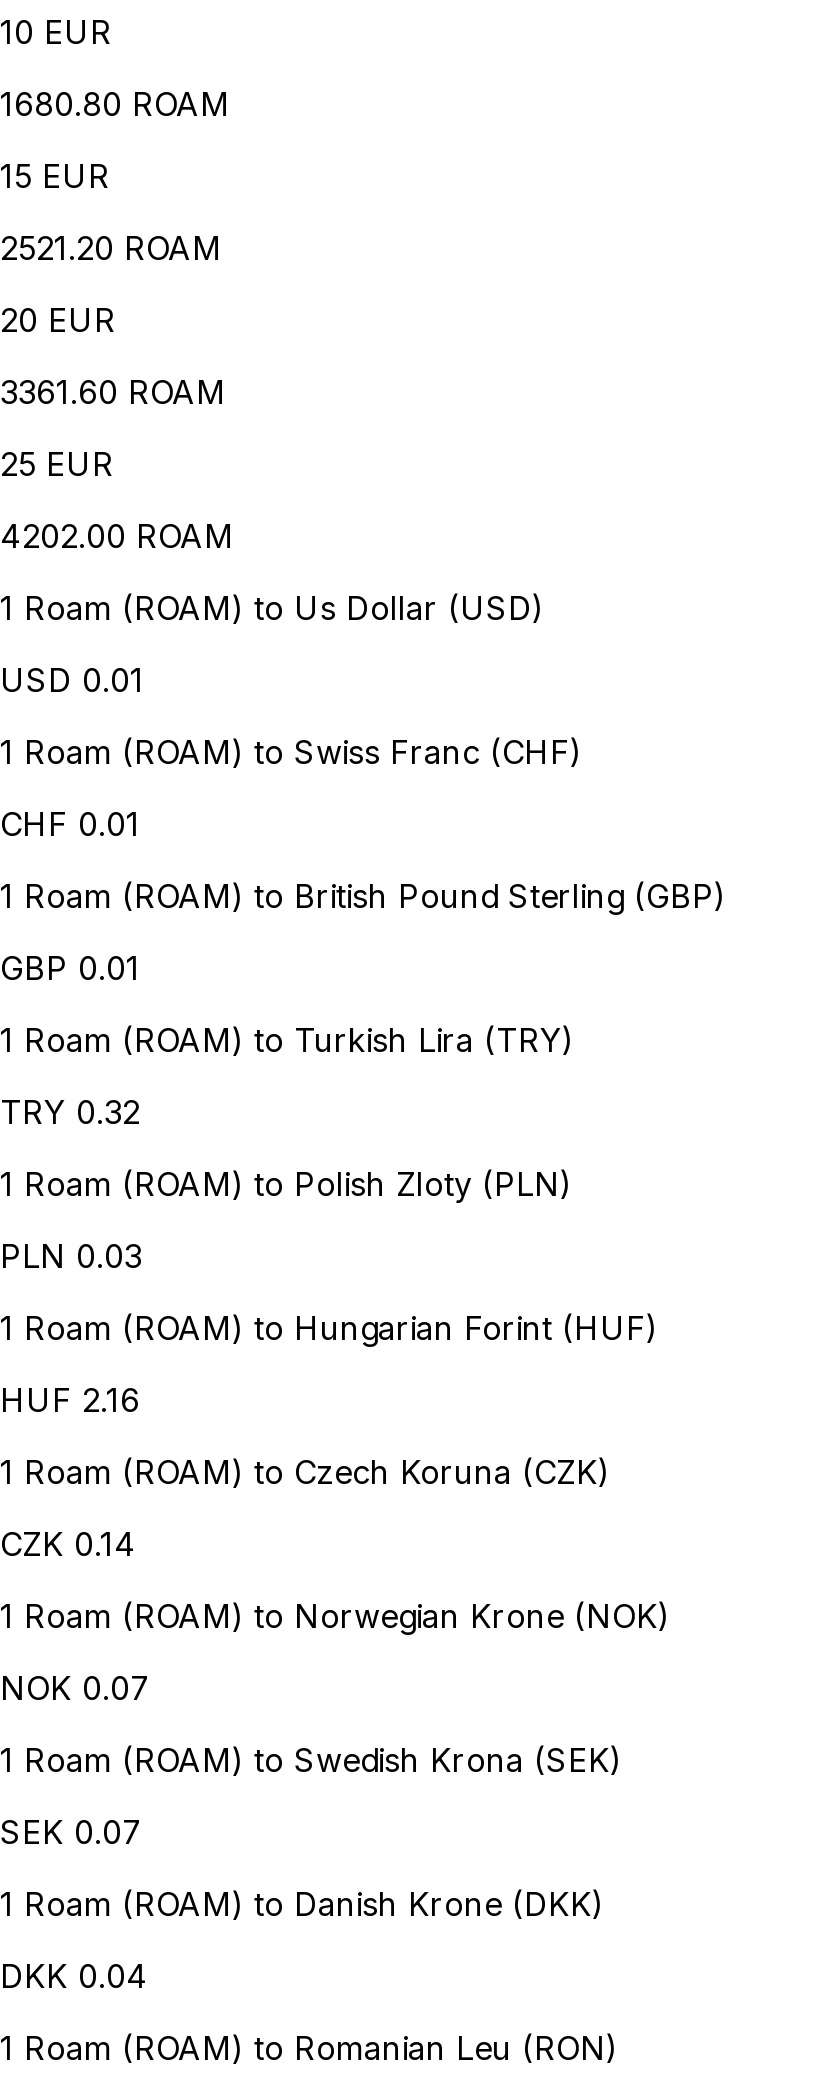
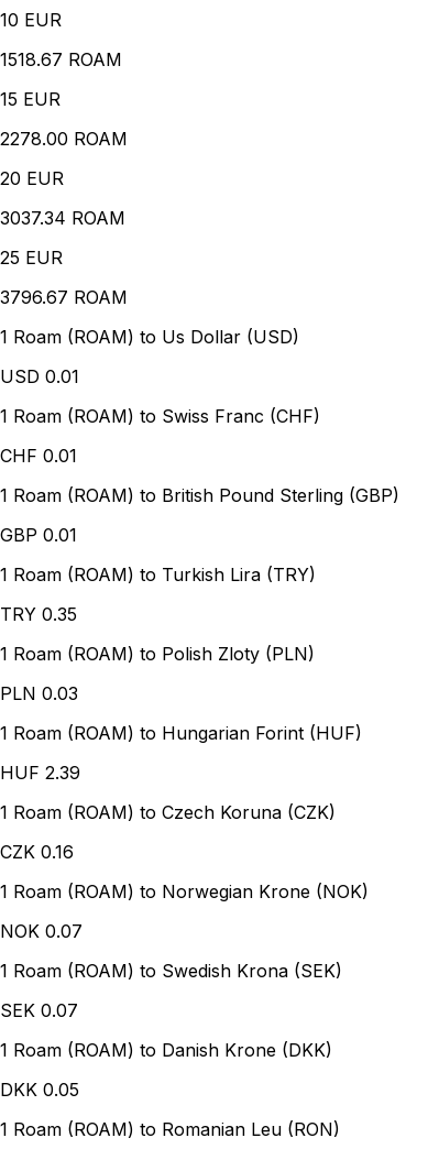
- 1680.80 ROAM
+ 1518.67 ROAM

- 2521.20 ROAM
+ 2278.00 ROAM

- 3361.60 ROAM
+ 3037.34 ROAM

- 4202.00 ROAM
+ 3796.67 ROAM

- TRY 0.32
+ TRY 0.35

- HUF 2.16
+ HUF 2.39

- CZK 0.14
+ CZK 0.16

- DKK 0.04
+ DKK 0.05
